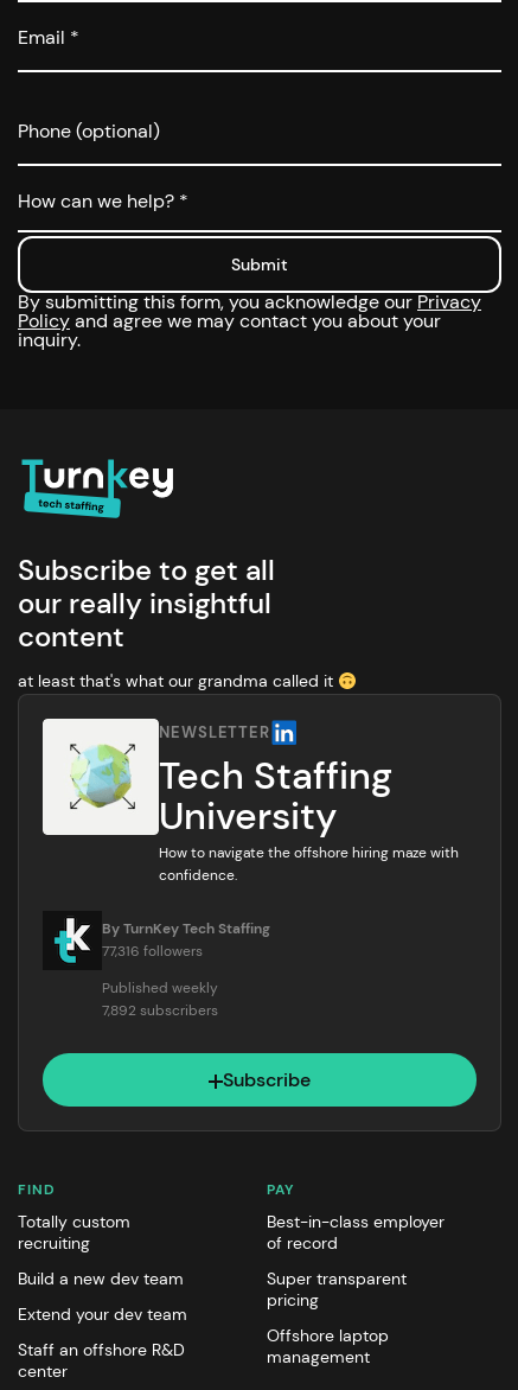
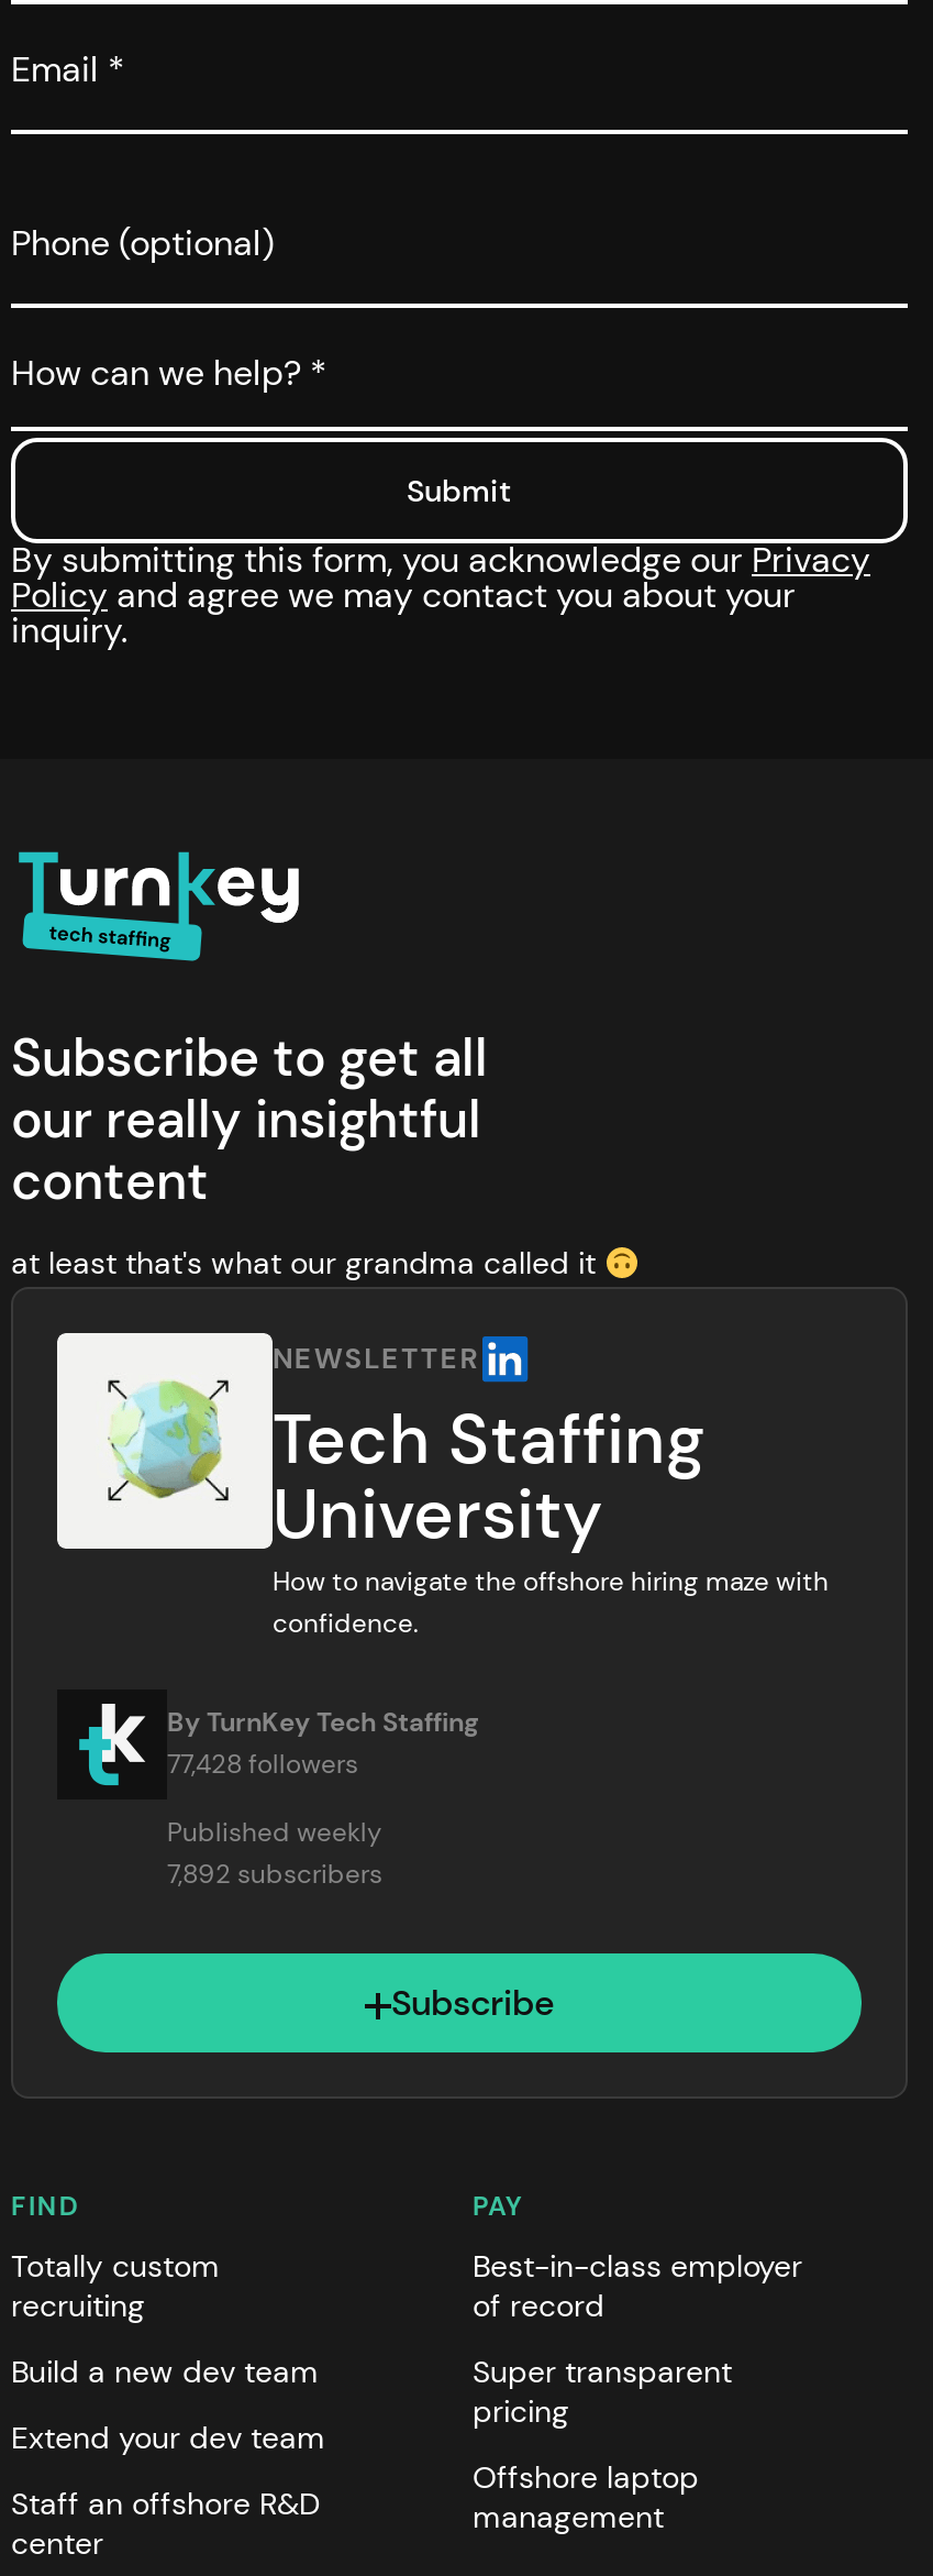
- 77,316 followers
+ 77,428 followers
